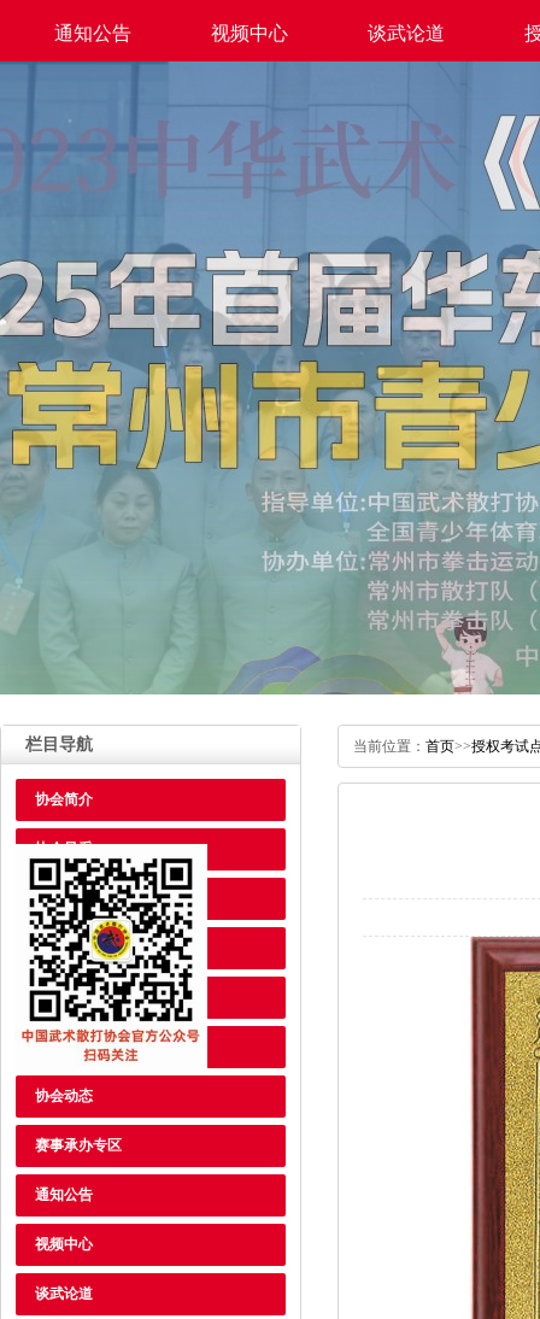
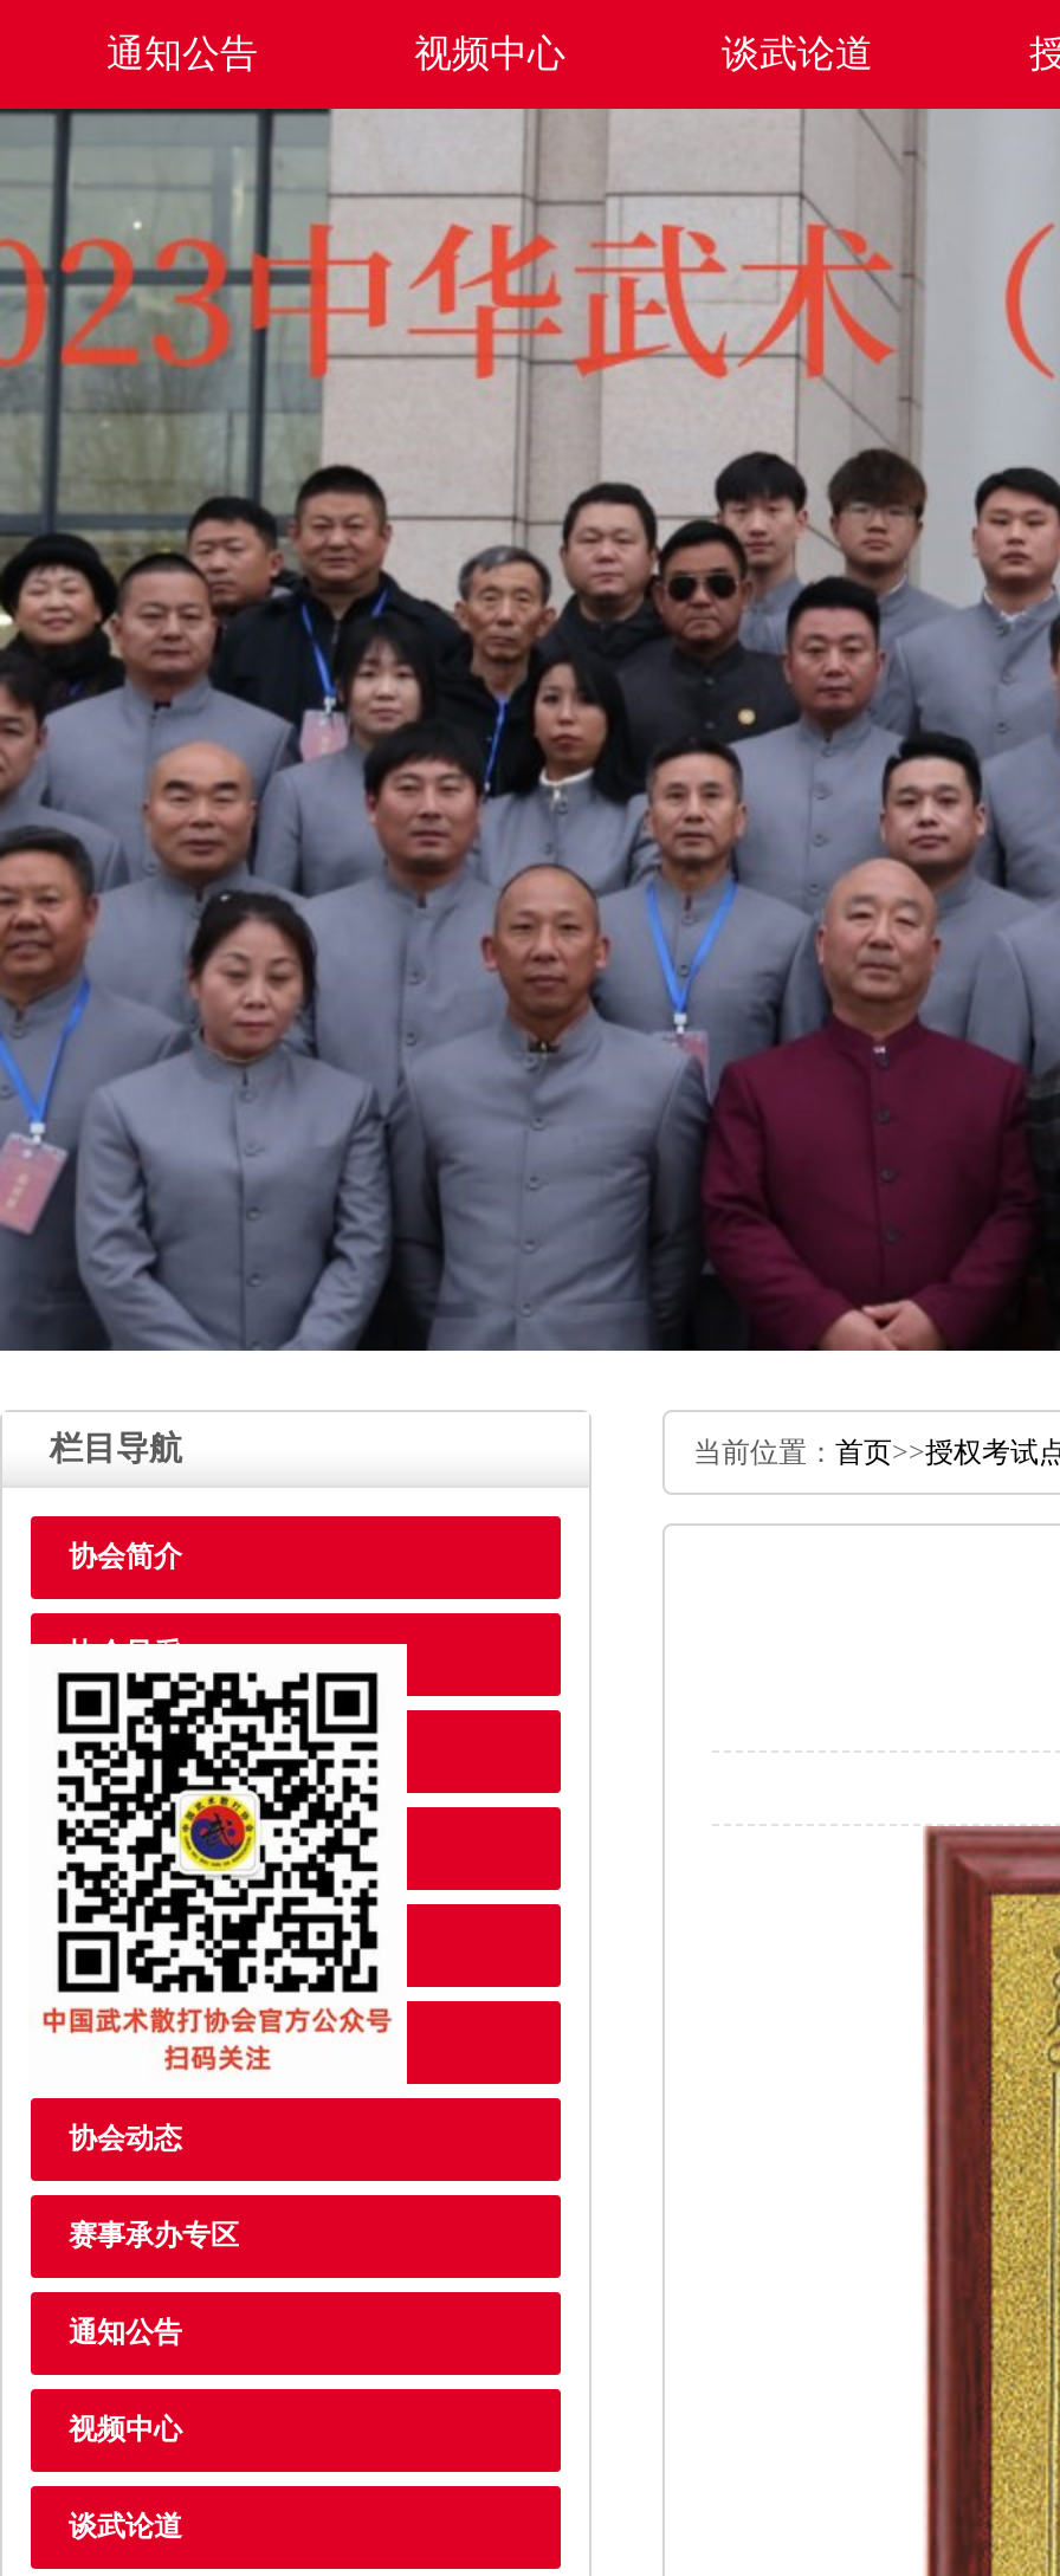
- [image]
+ [image]
